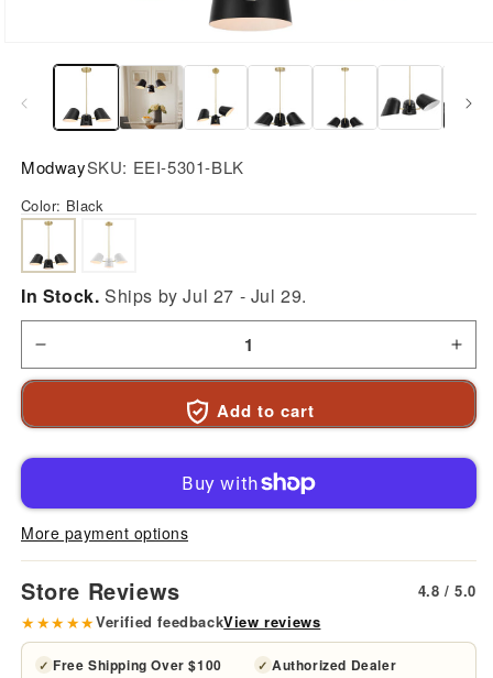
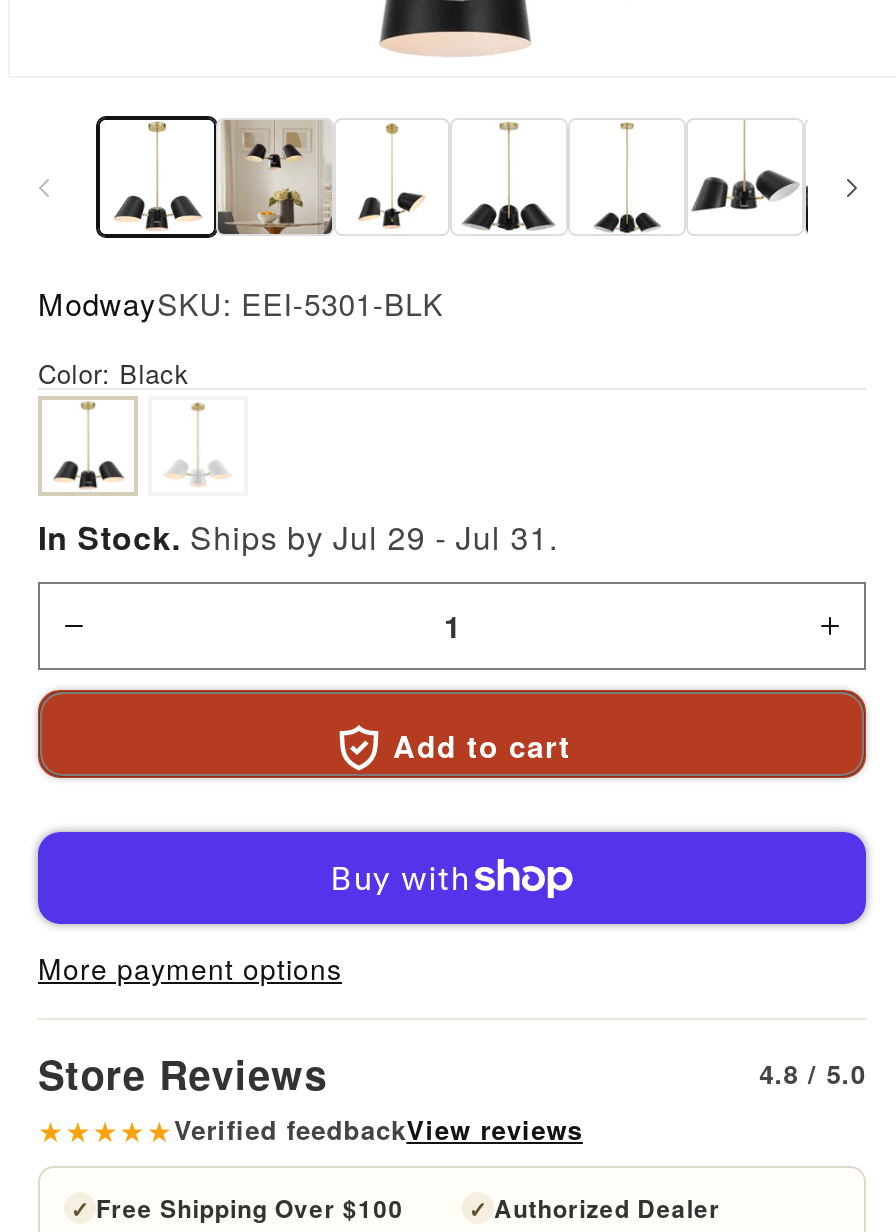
- In Stock. Ships by Jul 27 - Jul 29.
+ In Stock. Ships by Jul 29 - Jul 31.
